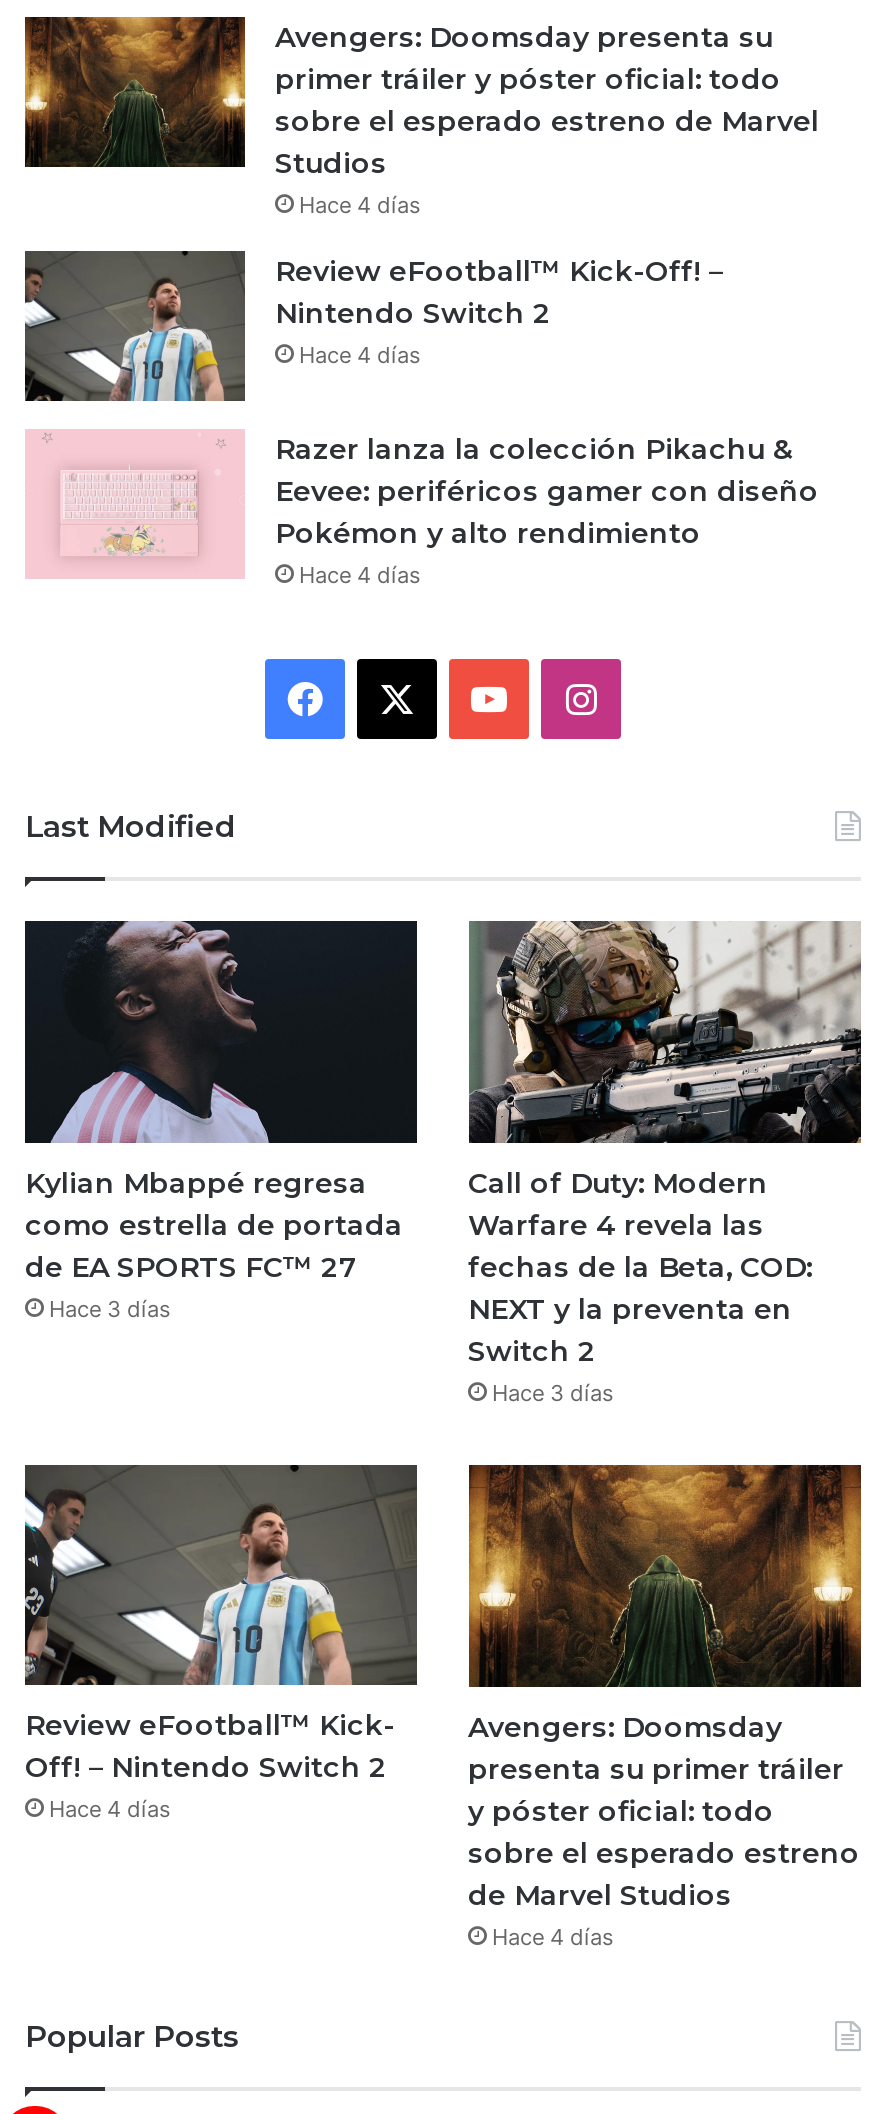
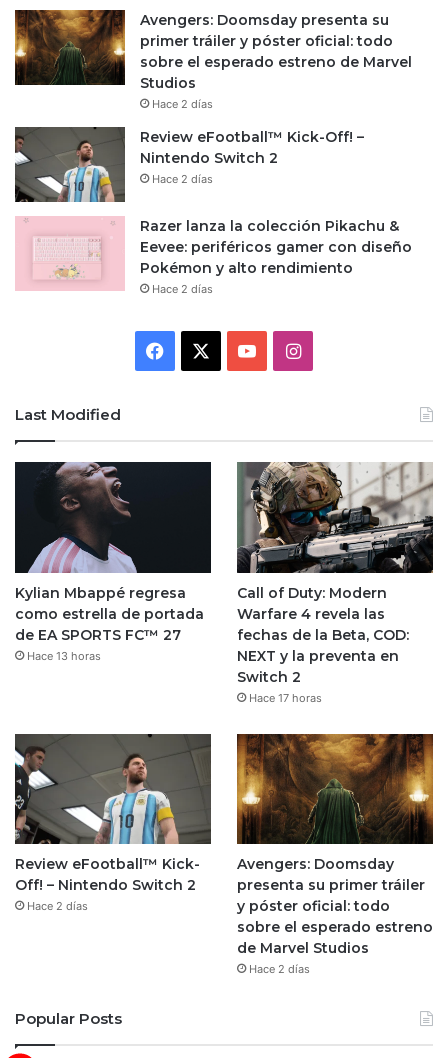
- Hace 4 días
+ Hace 2 días

- Hace 4 días
+ Hace 2 días

- Hace 4 días
+ Hace 2 días

- Hace 3 días
+ Hace 13 horas

- Hace 3 días
+ Hace 17 horas

- Hace 4 días
+ Hace 2 días

- Hace 4 días
+ Hace 2 días
